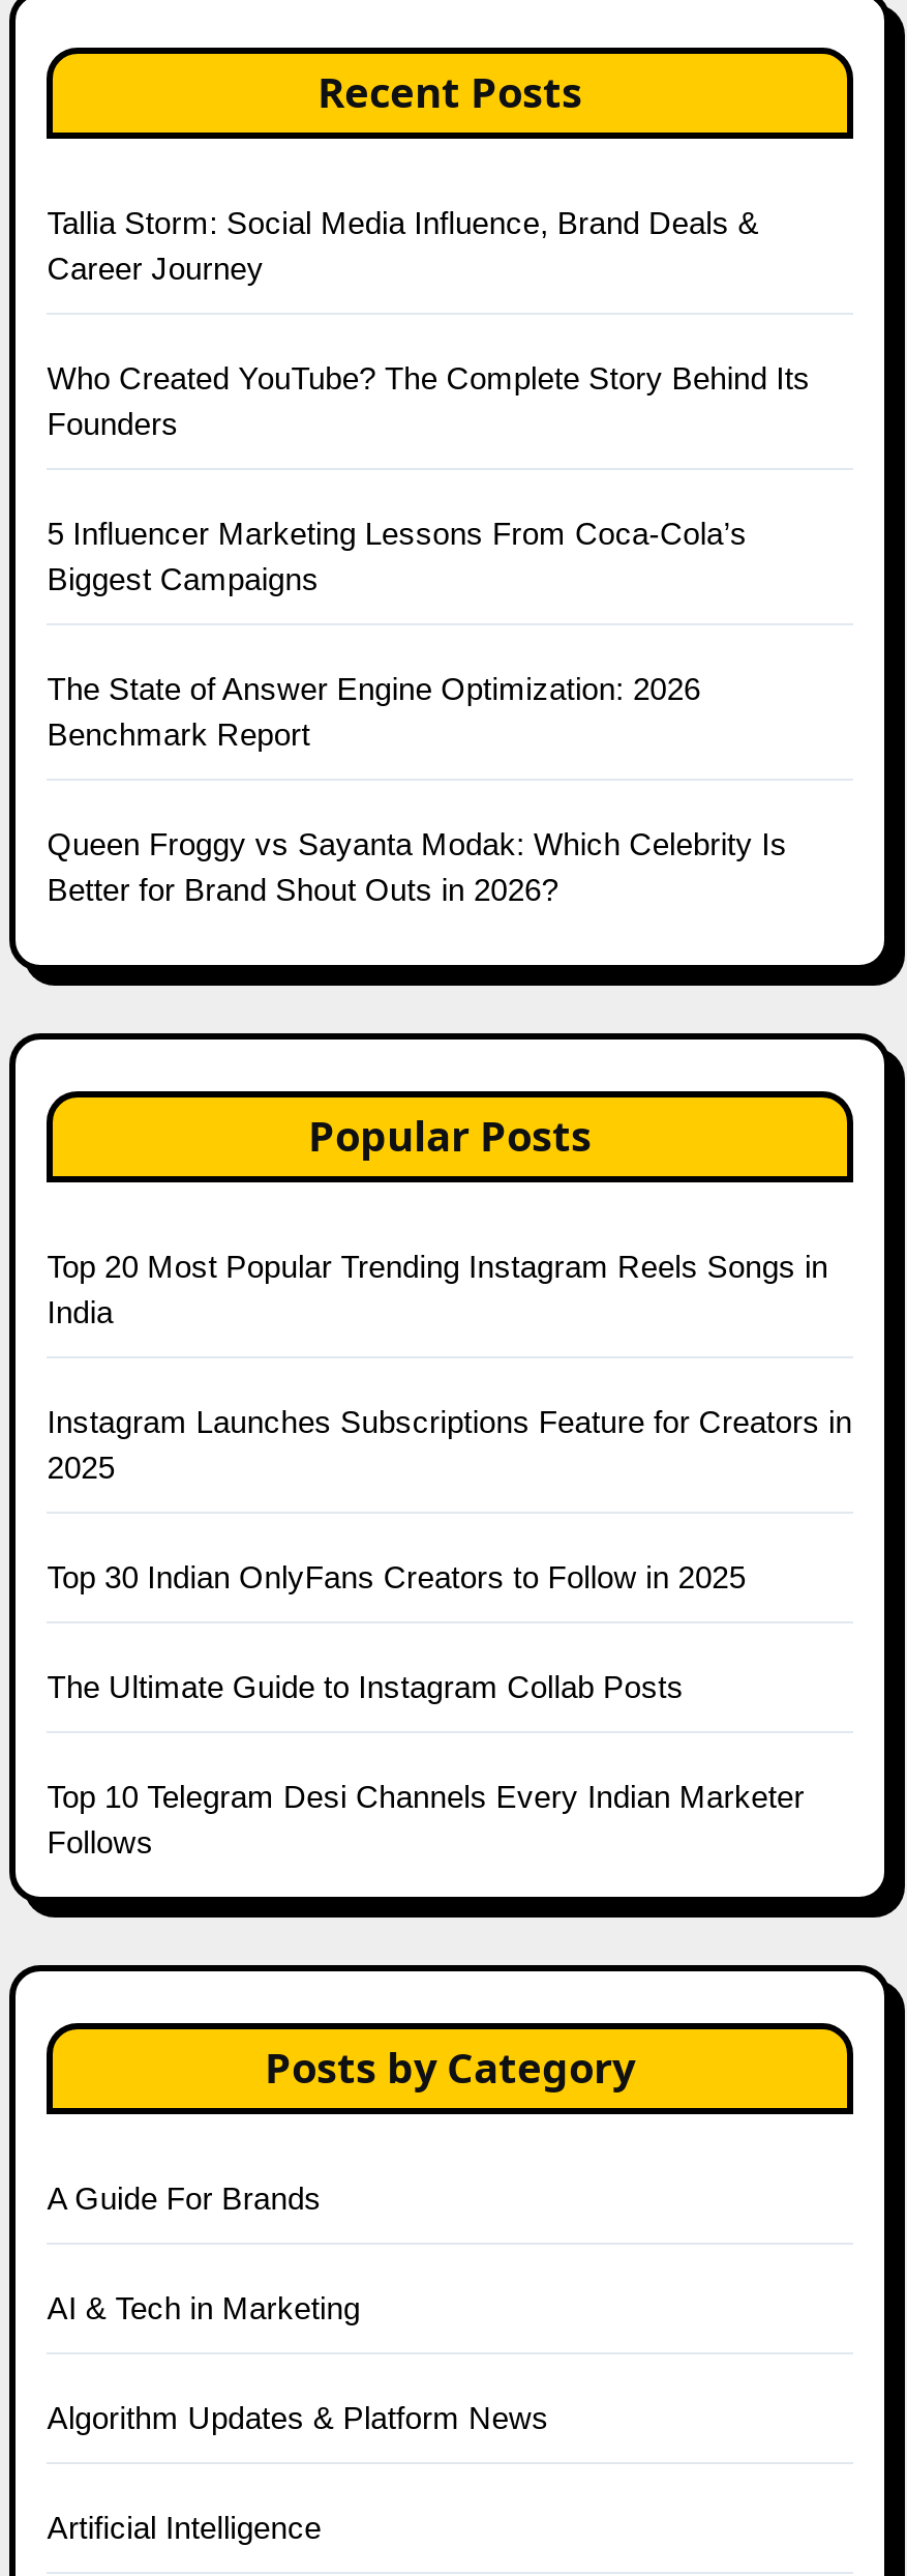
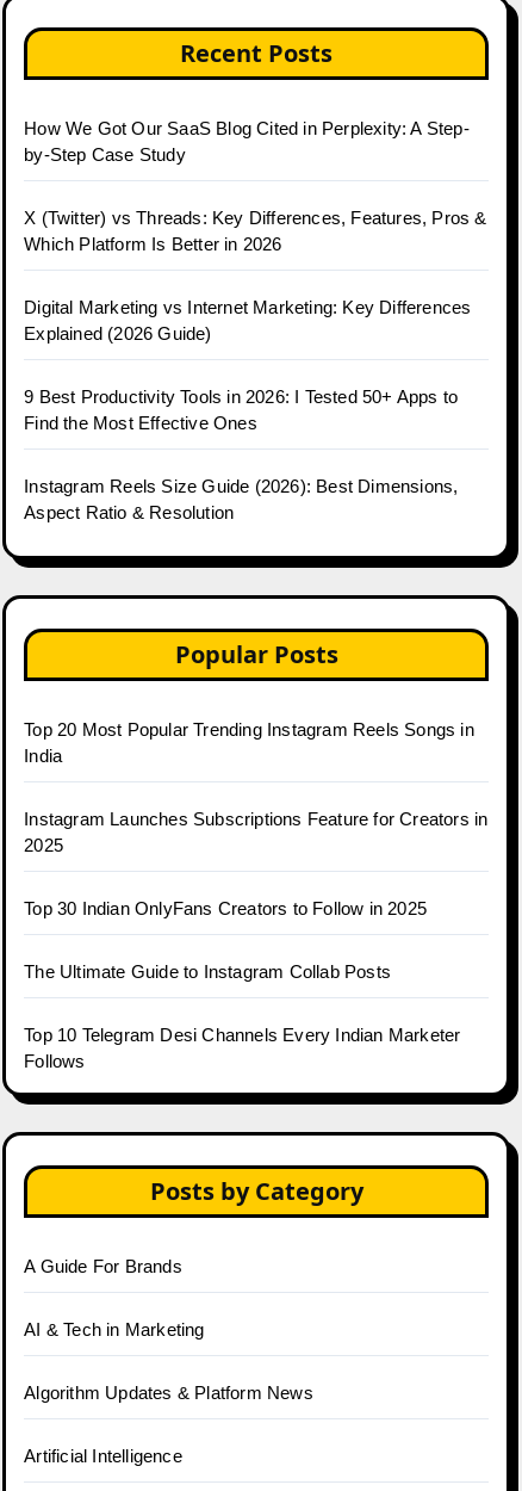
- Tallia Storm: Social Media Influence, Brand Deals &
- Career Journey
+ How We Got Our SaaS Blog Cited in Perplexity: A Step-
+ by-Step Case Study

- Who Created YouTube? The Complete Story Behind Its
- Founders
+ X (Twitter) vs Threads: Key Differences, Features, Pros &
+ Which Platform Is Better in 2026

- 5 Influencer Marketing Lessons From Coca-Cola’s
- Biggest Campaigns
+ Digital Marketing vs Internet Marketing: Key Differences
+ Explained (2026 Guide)

- The State of Answer Engine Optimization: 2026
- Benchmark Report
+ 9 Best Productivity Tools in 2026: I Tested 50+ Apps to
+ Find the Most Effective Ones

- Queen Froggy vs Sayanta Modak: Which Celebrity Is
- Better for Brand Shout Outs in 2026?
+ Instagram Reels Size Guide (2026): Best Dimensions,
+ Aspect Ratio & Resolution
